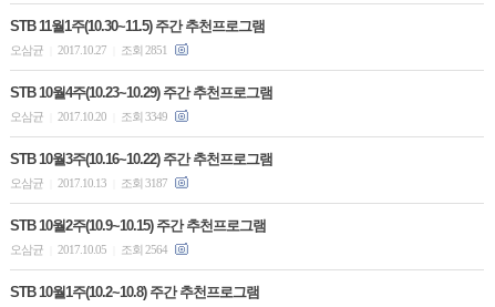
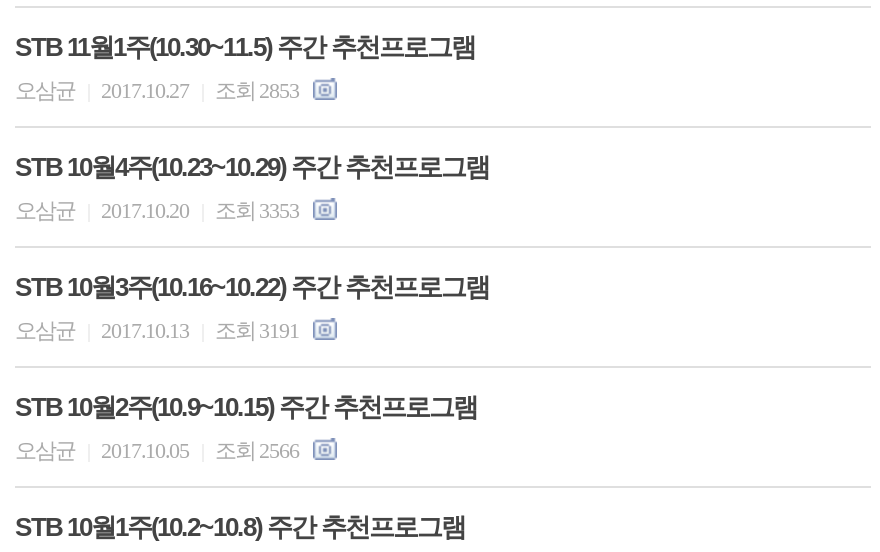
- 오삼균 2017.10.27 조회 2851
+ 오삼균 2017.10.27 조회 2853

- 오삼균 2017.10.20 조회 3349
+ 오삼균 2017.10.20 조회 3353

- 오삼균 2017.10.13 조회 3187
+ 오삼균 2017.10.13 조회 3191

- 오삼균 2017.10.05 조회 2564
+ 오삼균 2017.10.05 조회 2566
